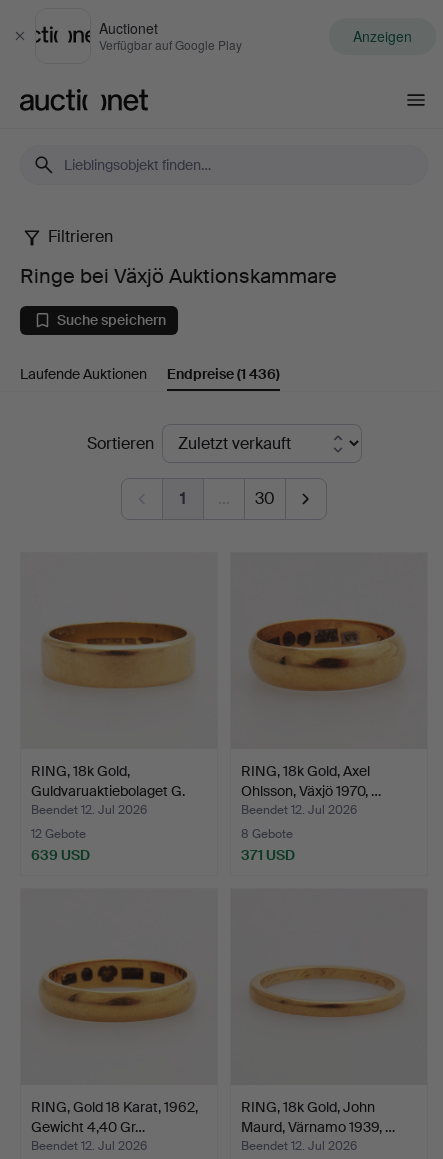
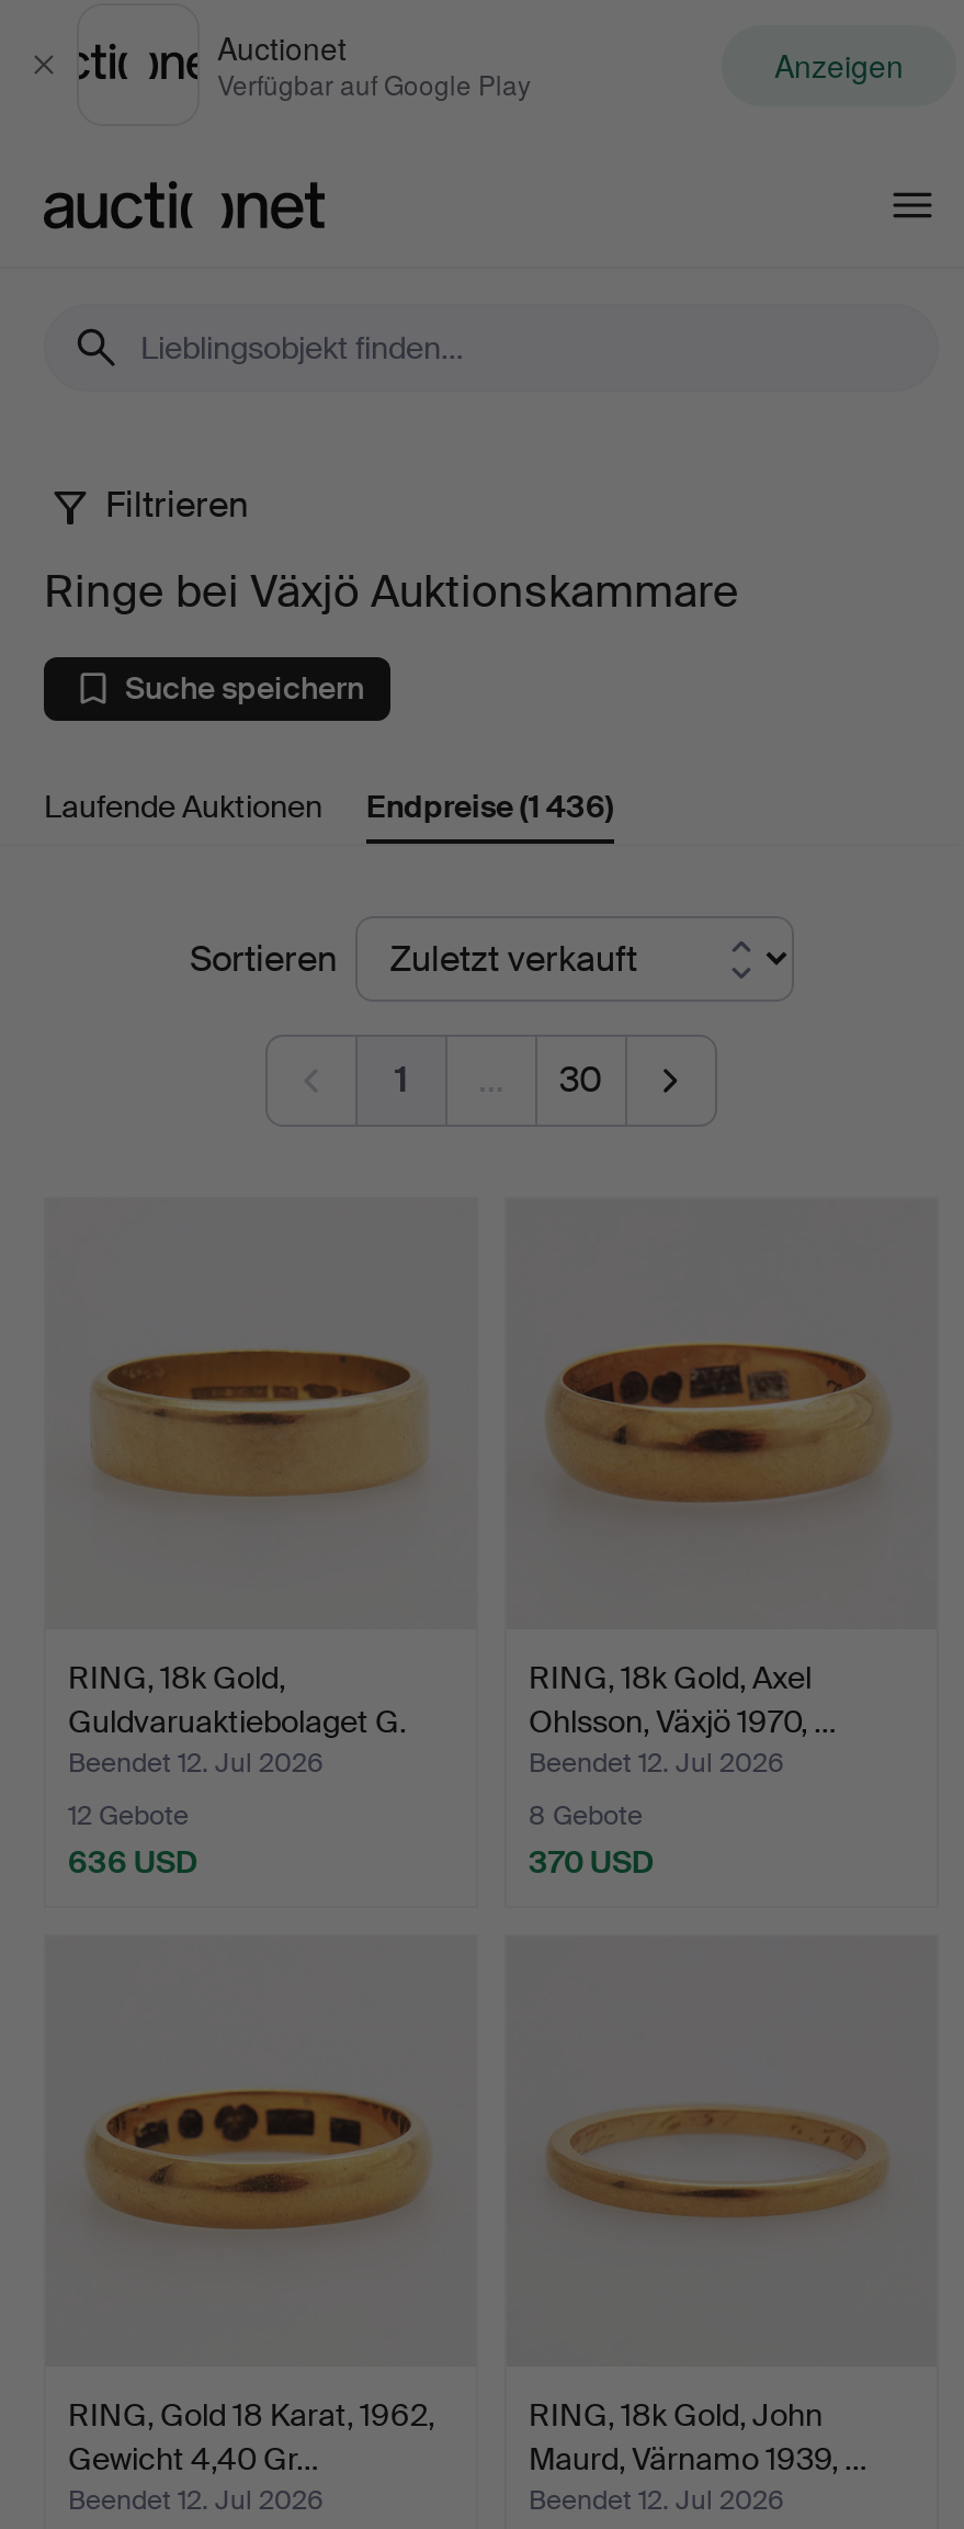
- 639 USD
+ 636 USD

- 371 USD
+ 370 USD
